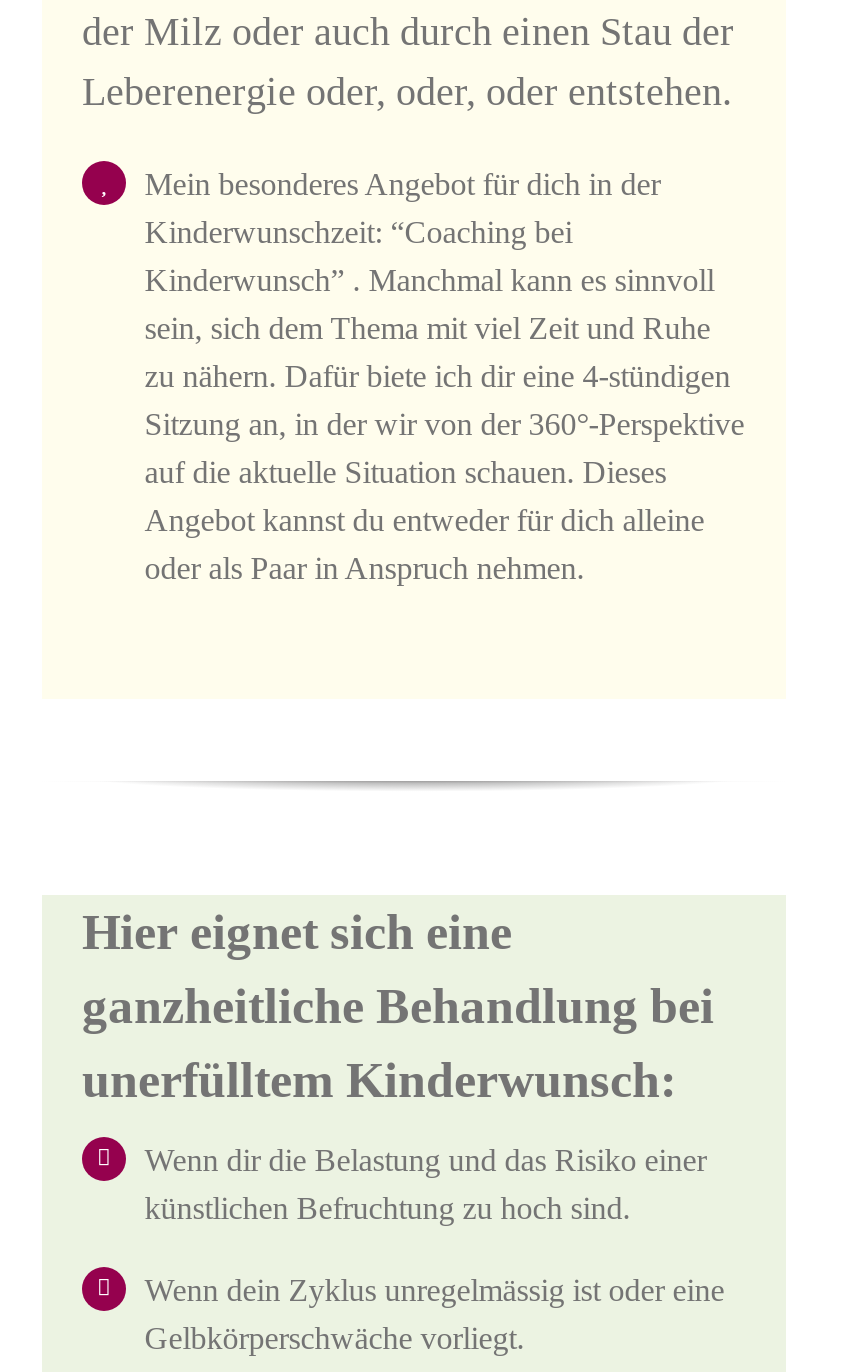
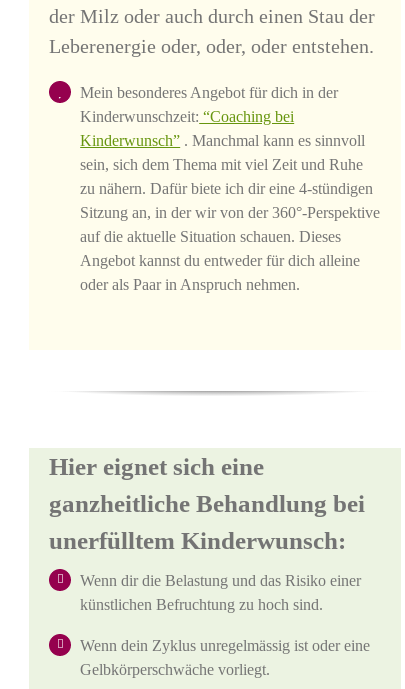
- Kinderwunsch” . Manchmal kann es sinnvoll
+ Kinderwunsch”. Manchmal kann es sinnvoll
